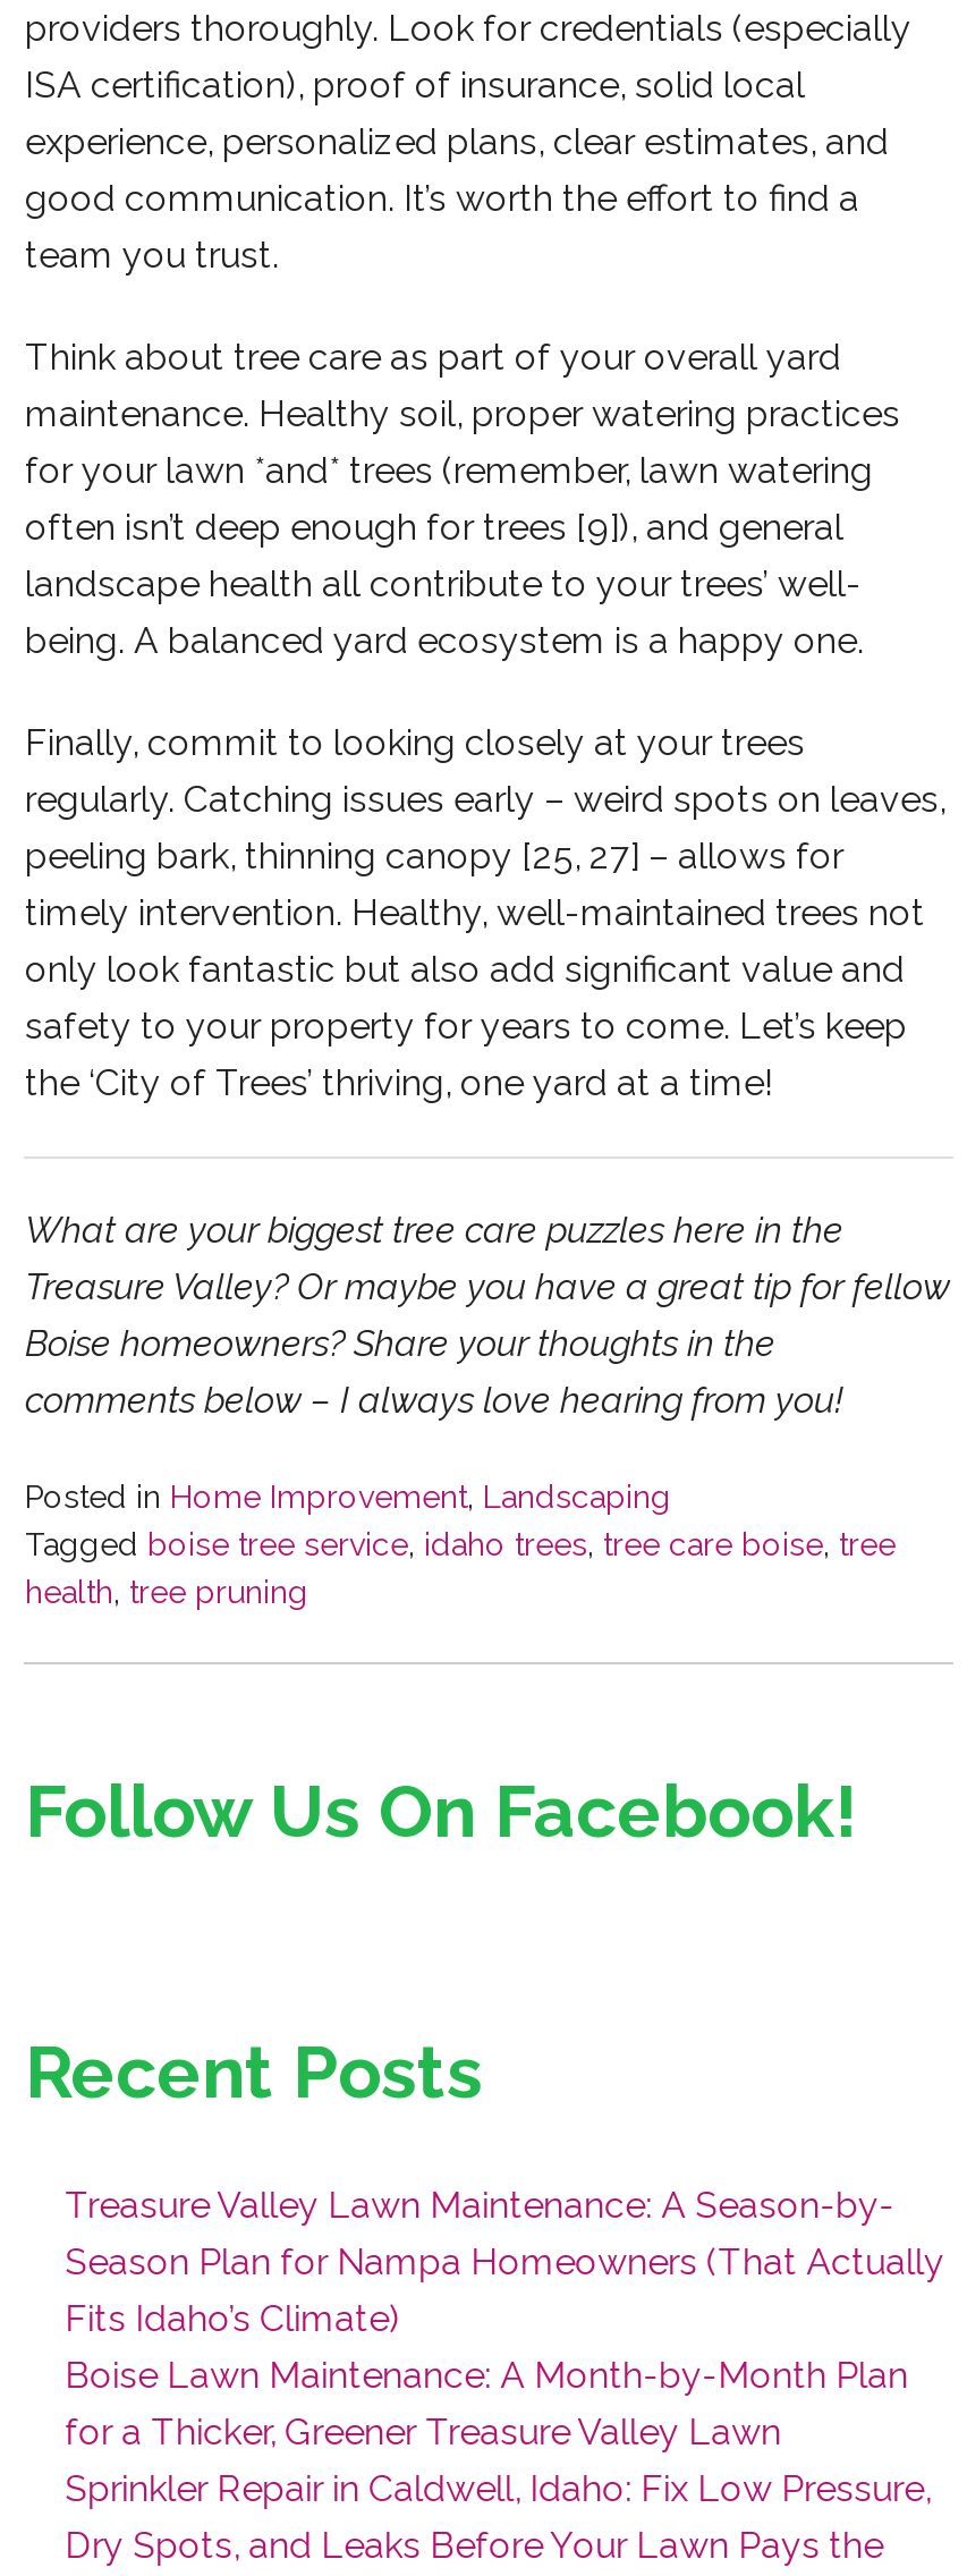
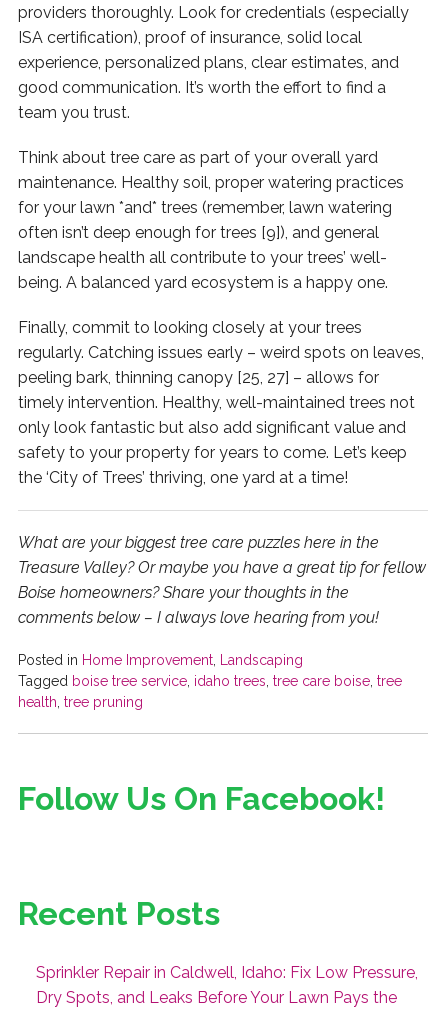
- Treasure Valley Lawn Maintenance: A Season-by-
- Season Plan for Nampa Homeowners (That Actually
- Fits Idaho’s Climate)
- Boise Lawn Maintenance: A Month-by-Month Plan
- for a Thicker, Greener Treasure Valley Lawn
